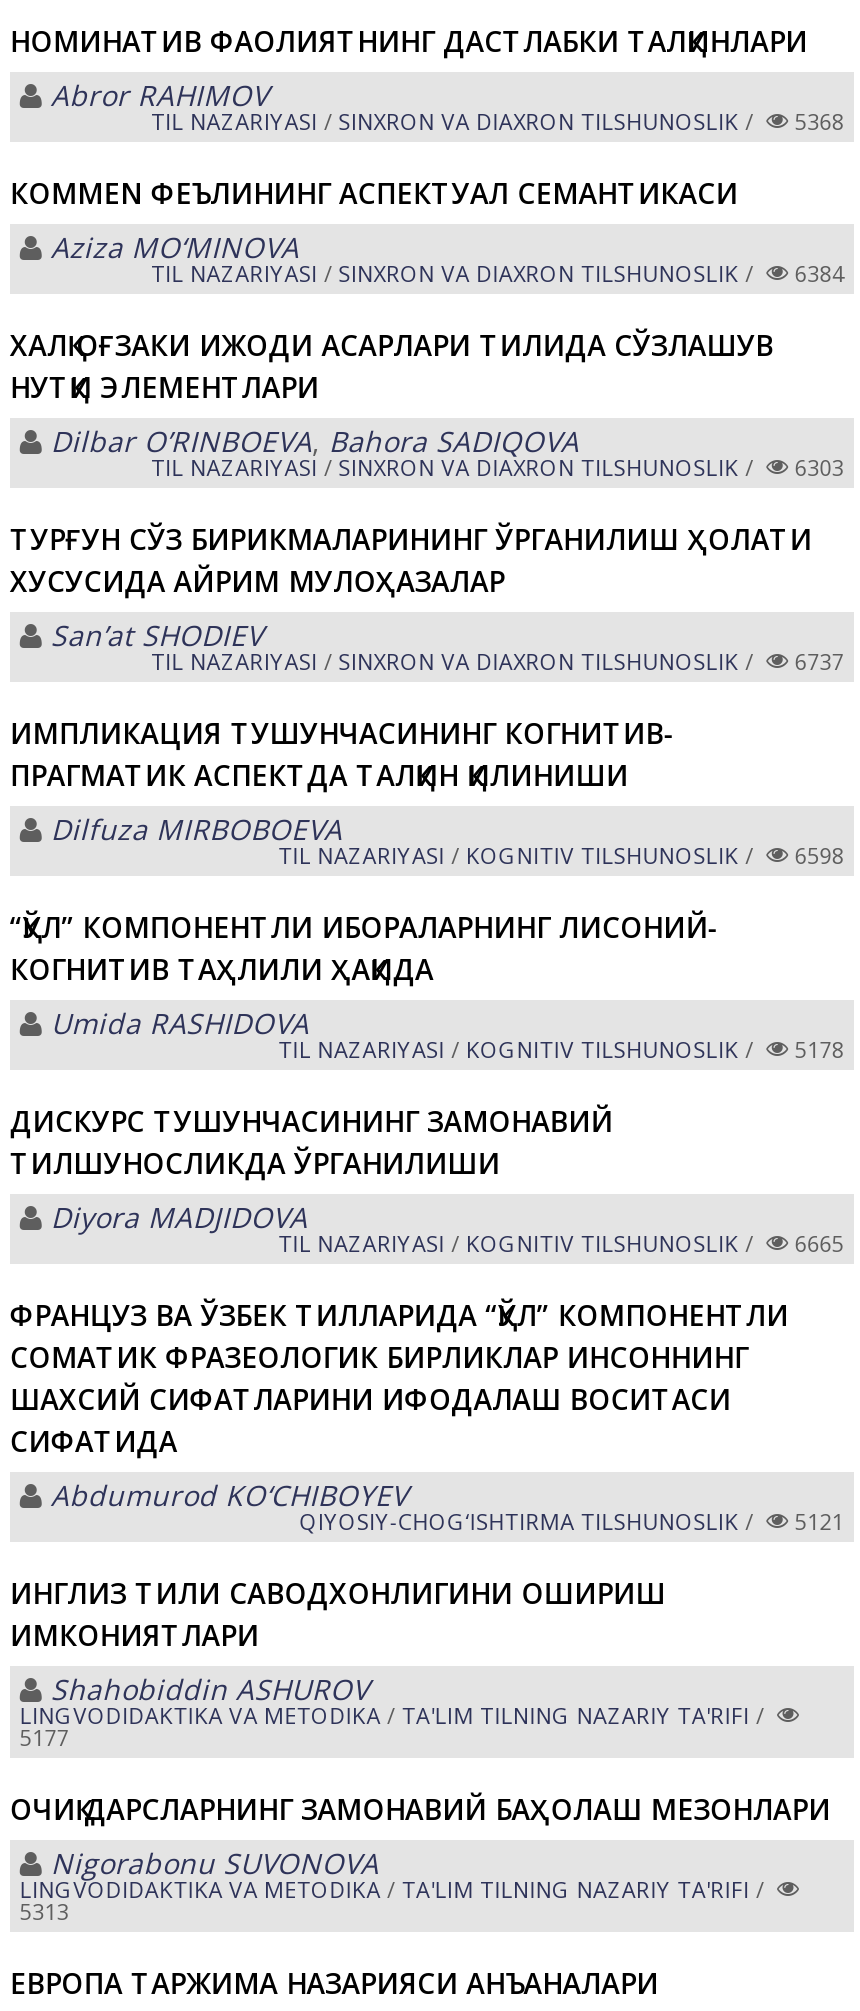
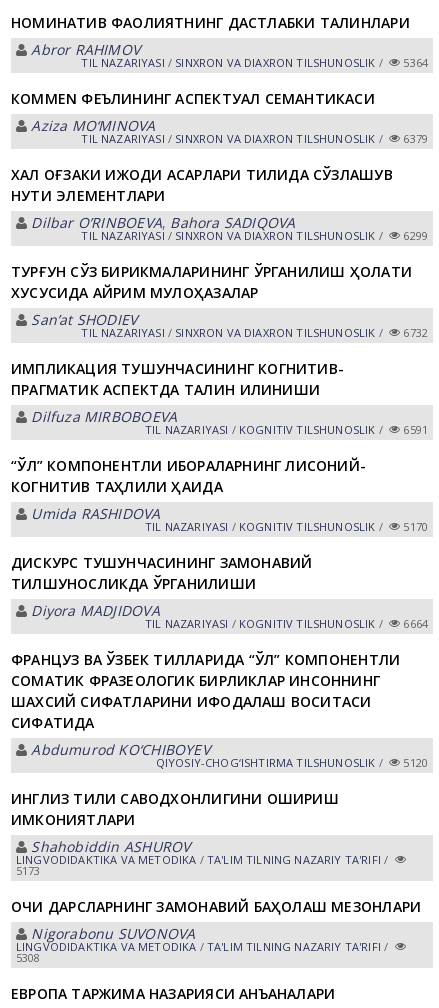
- TIL NАZАRIYASI / SINXRON VА DIАXRON TILSHUNOSLIK / 5368
+ TIL NАZАRIYASI / SINXRON VА DIАXRON TILSHUNOSLIK / 5364

- TIL NАZАRIYASI / SINXRON VА DIАXRON TILSHUNOSLIK / 6384
+ TIL NАZАRIYASI / SINXRON VА DIАXRON TILSHUNOSLIK / 6379

- TIL NАZАRIYASI /SINXRON VА DIАXRON TILSHUNOSLIK / 6303
+ TIL NАZАRIYASI / SINXRON VА DIАXRON TILSHUNOSLIK / 6299

- TIL NАZАRIYASI / SINXRON VА DIАXRON TILSHUNOSLIK / 6737
+ TIL NАZАRIYASI / SINXRON VА DIАXRON TILSHUNOSLIK / 6732

- TIL NАZАRIYASI / KOGNITIV TILSHUNOSLIK / 6598
+ TIL NАZАRIYASI / KOGNITIV TILSHUNOSLIK / 6591

- TIL NАZАRIYASI / KOGNITIV TILSHUNOSLIK / 5178
+ TIL NАZАRIYASI / KOGNITIV TILSHUNOSLIK / 5170

- TIL NАZАRIYASI / KOGNITIV TILSHUNOSLIK / 6665
+ TIL NАZАRIYASI / KOGNITIV TILSHUNOSLIK / 6664

- QIYOSIY-CHOG‘ISHTIRMA TILSHUNOSLIK / 5121
+ QIYOSIY-CHOG‘ISHTIRMA TILSHUNOSLIK / 5120

- 5177
+ 5173

- 5313
+ 5308
